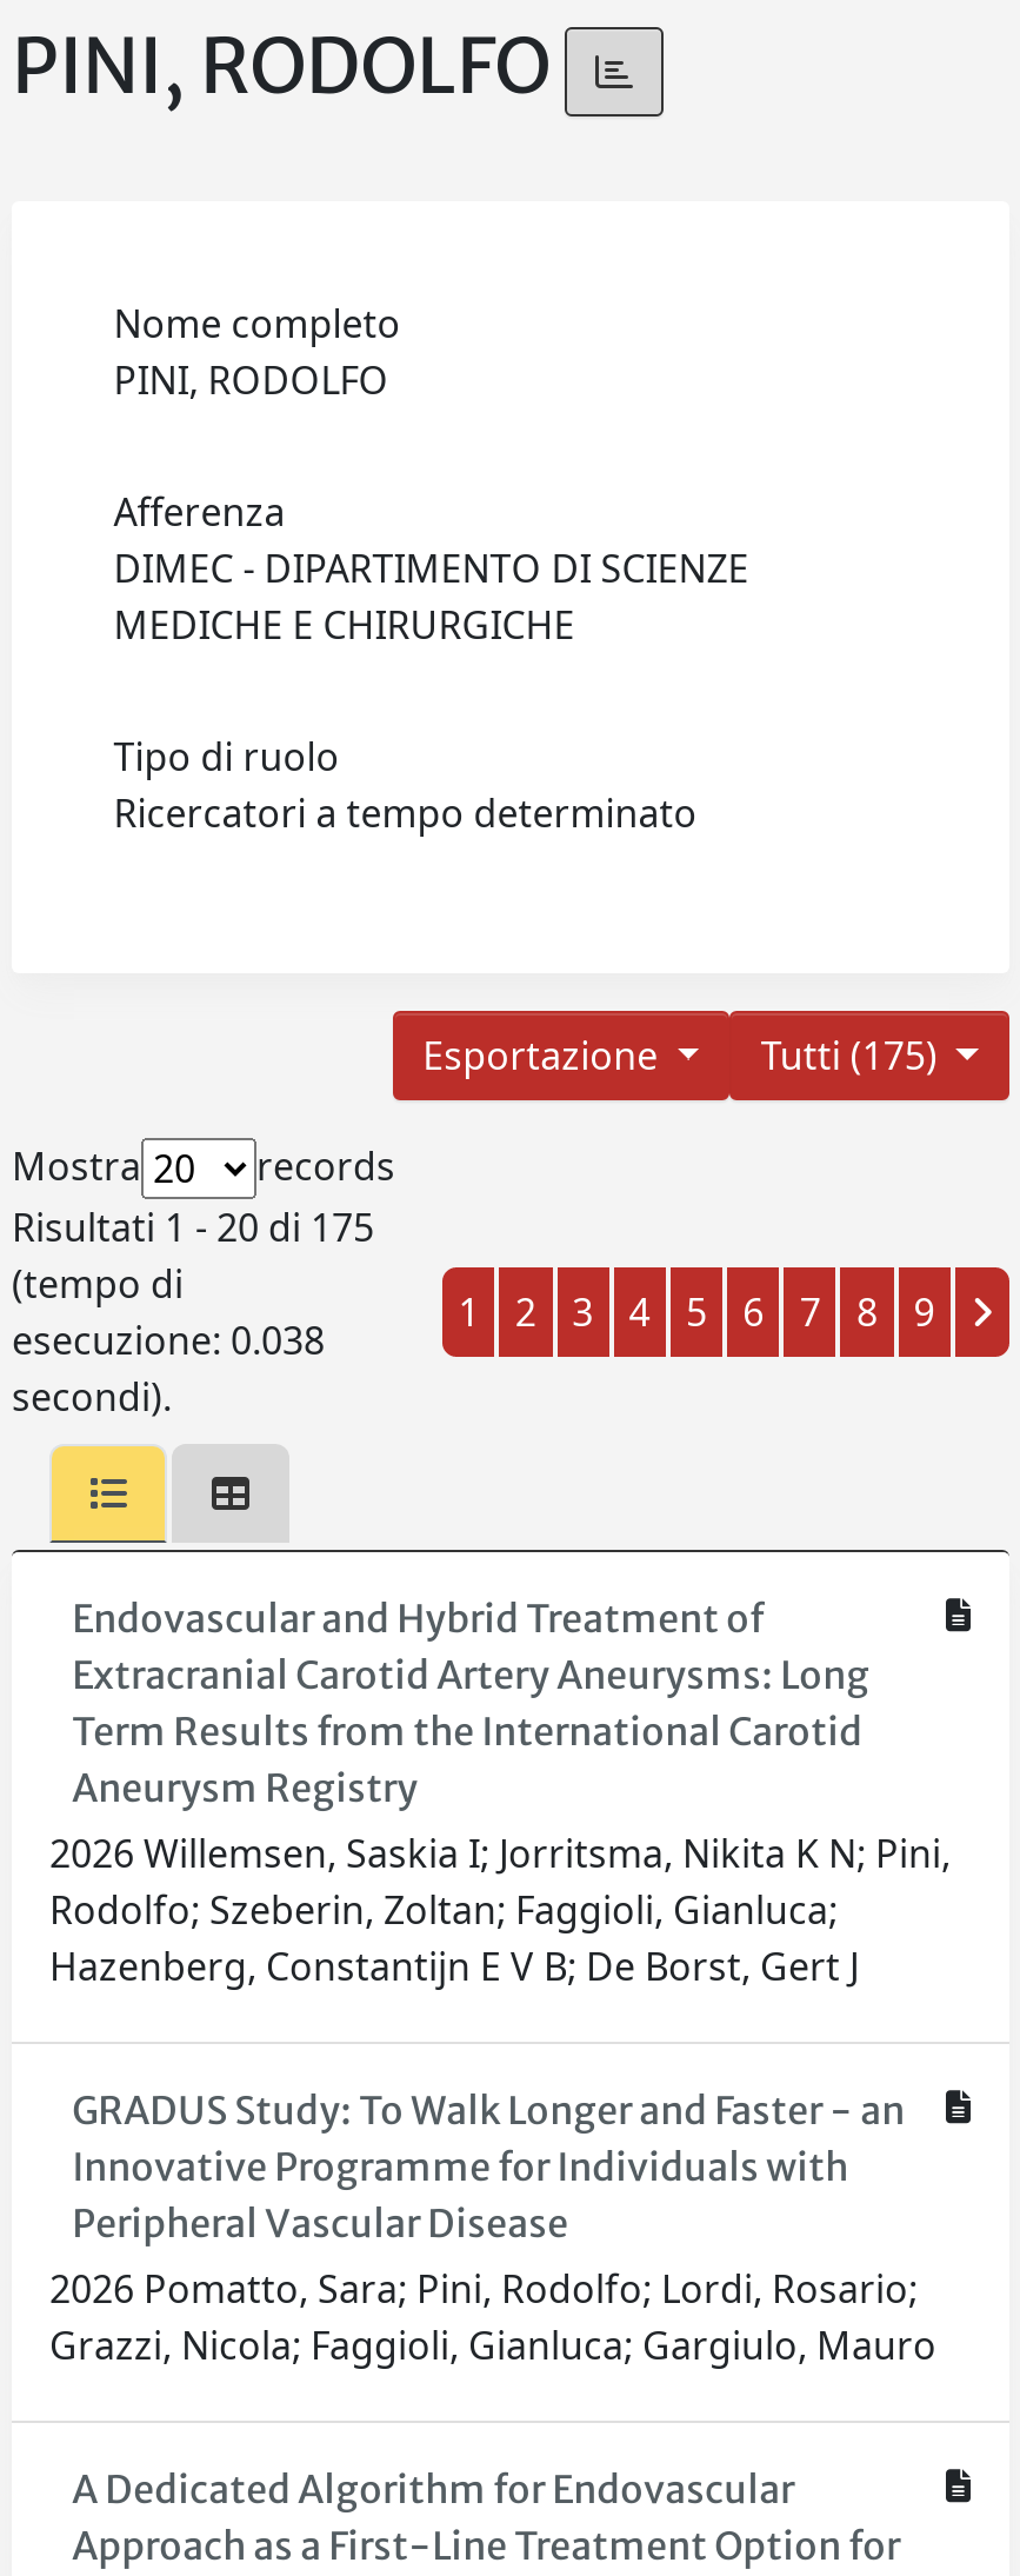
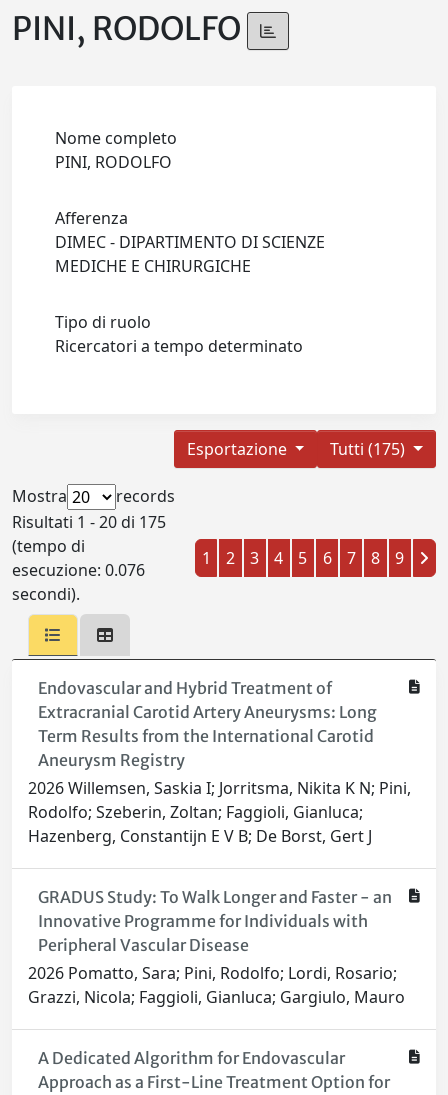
- esecuzione: 0.038
+ esecuzione: 0.076
